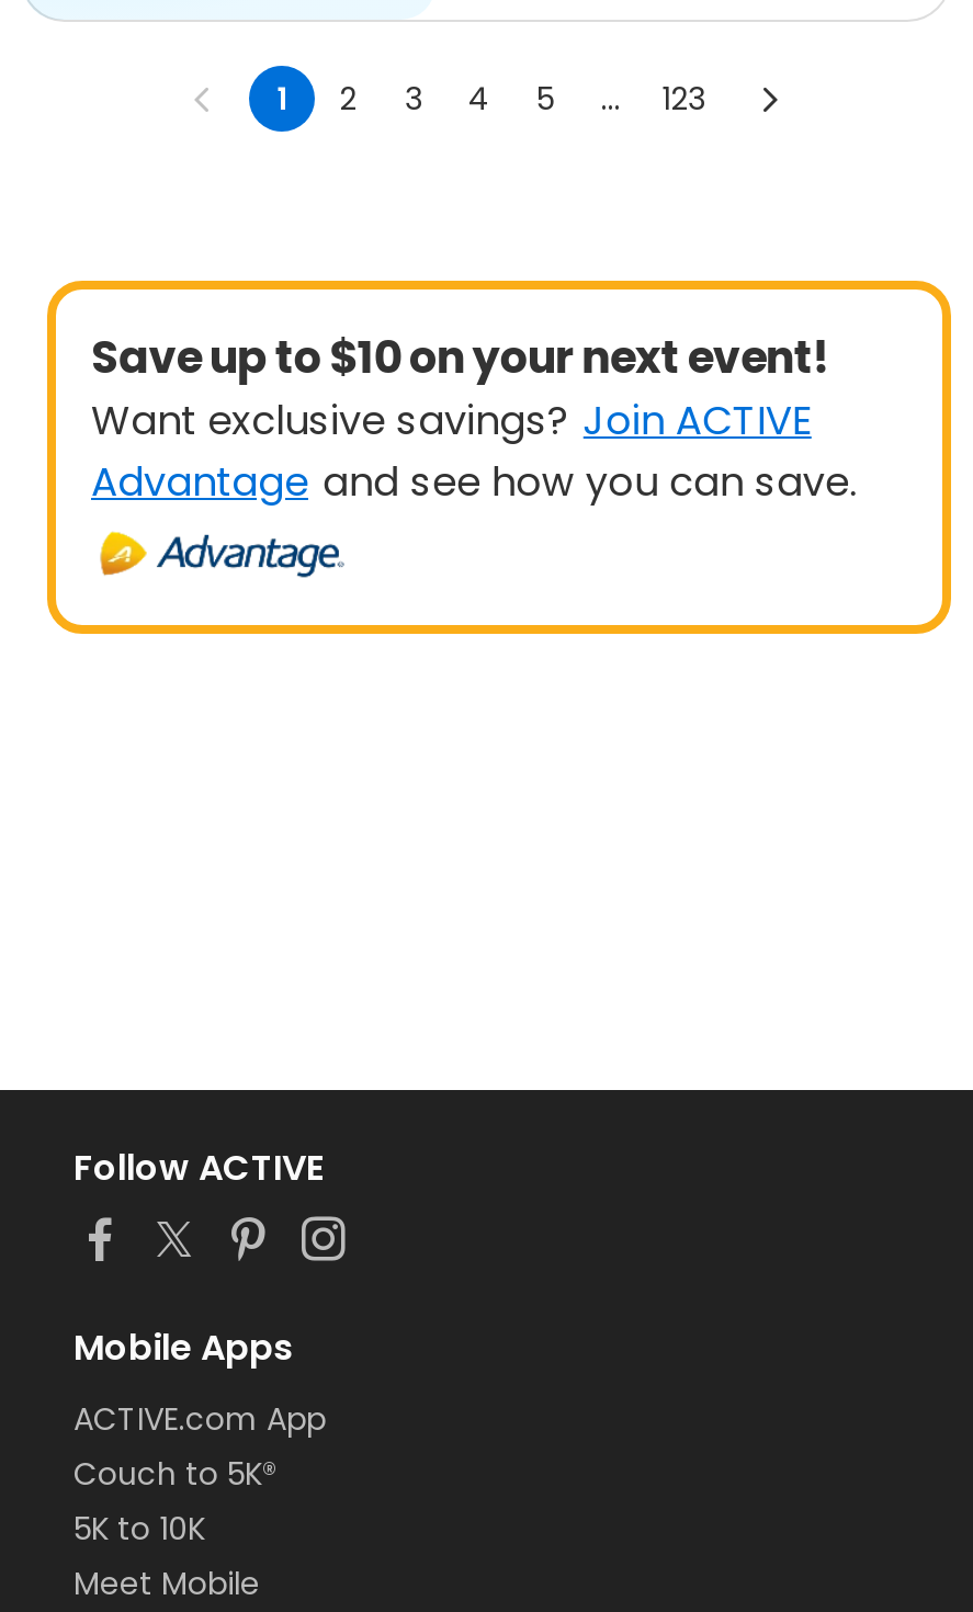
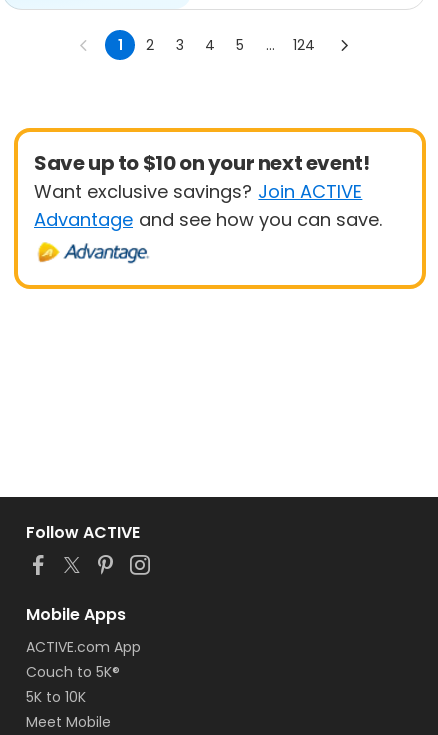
- 123
+ 124
